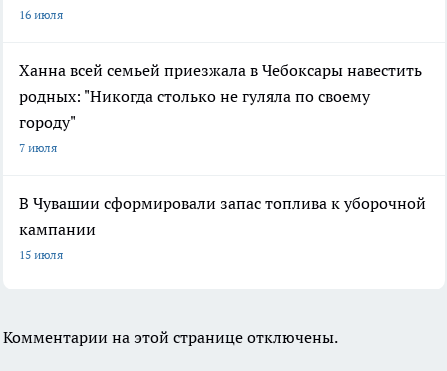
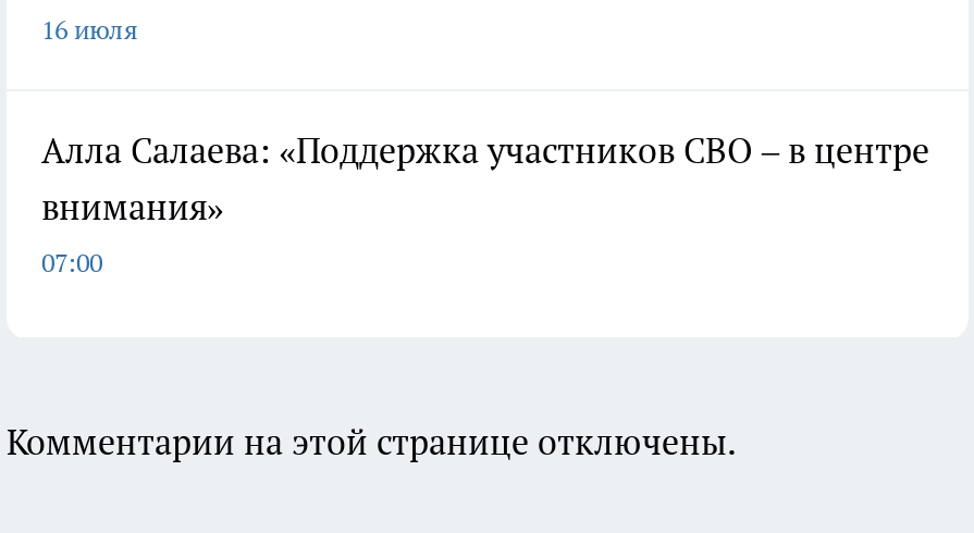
- Ханна всей семьей приезжала в Чебоксары навестить
- родных: "Никогда столько не гуляла по своему
- городу"
- 7 июля
- В Чувашии сформировали запас топлива к уборочной
- кампании
- 15 июля
+ Алла Салаева: «Поддержка участников СВО – в центре
+ внимания»
+ 07:00
